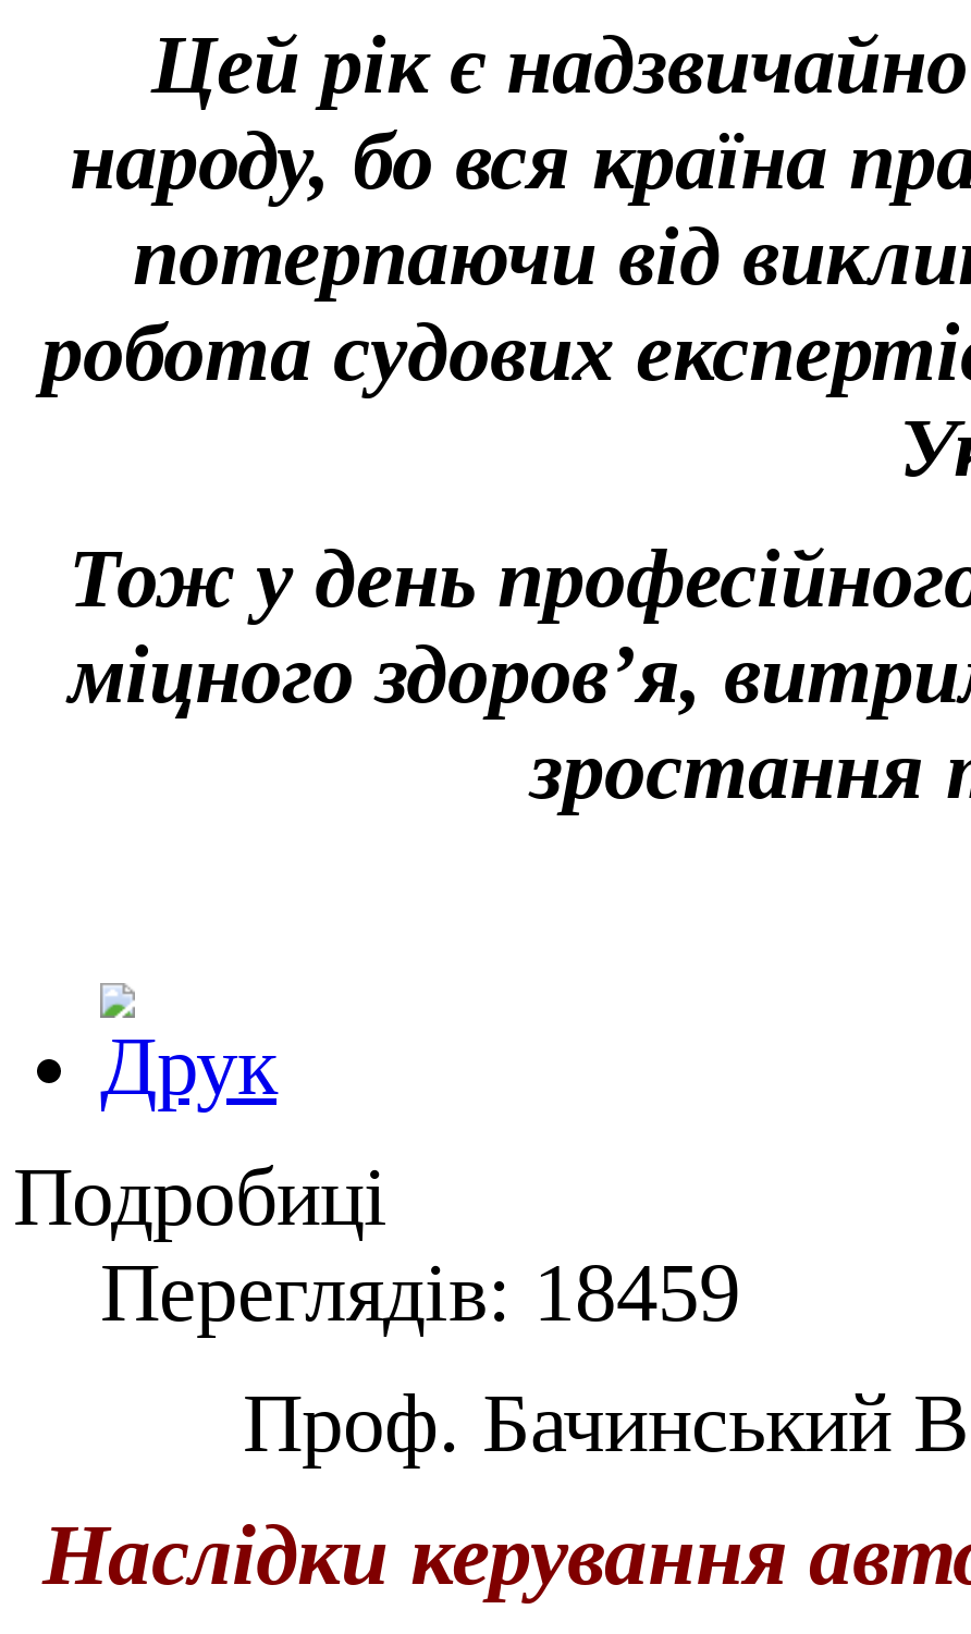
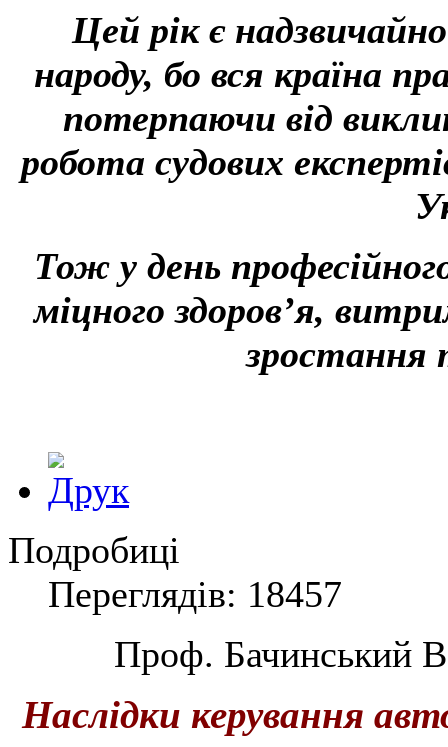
- Переглядів: 18459
+ Переглядів: 18457
